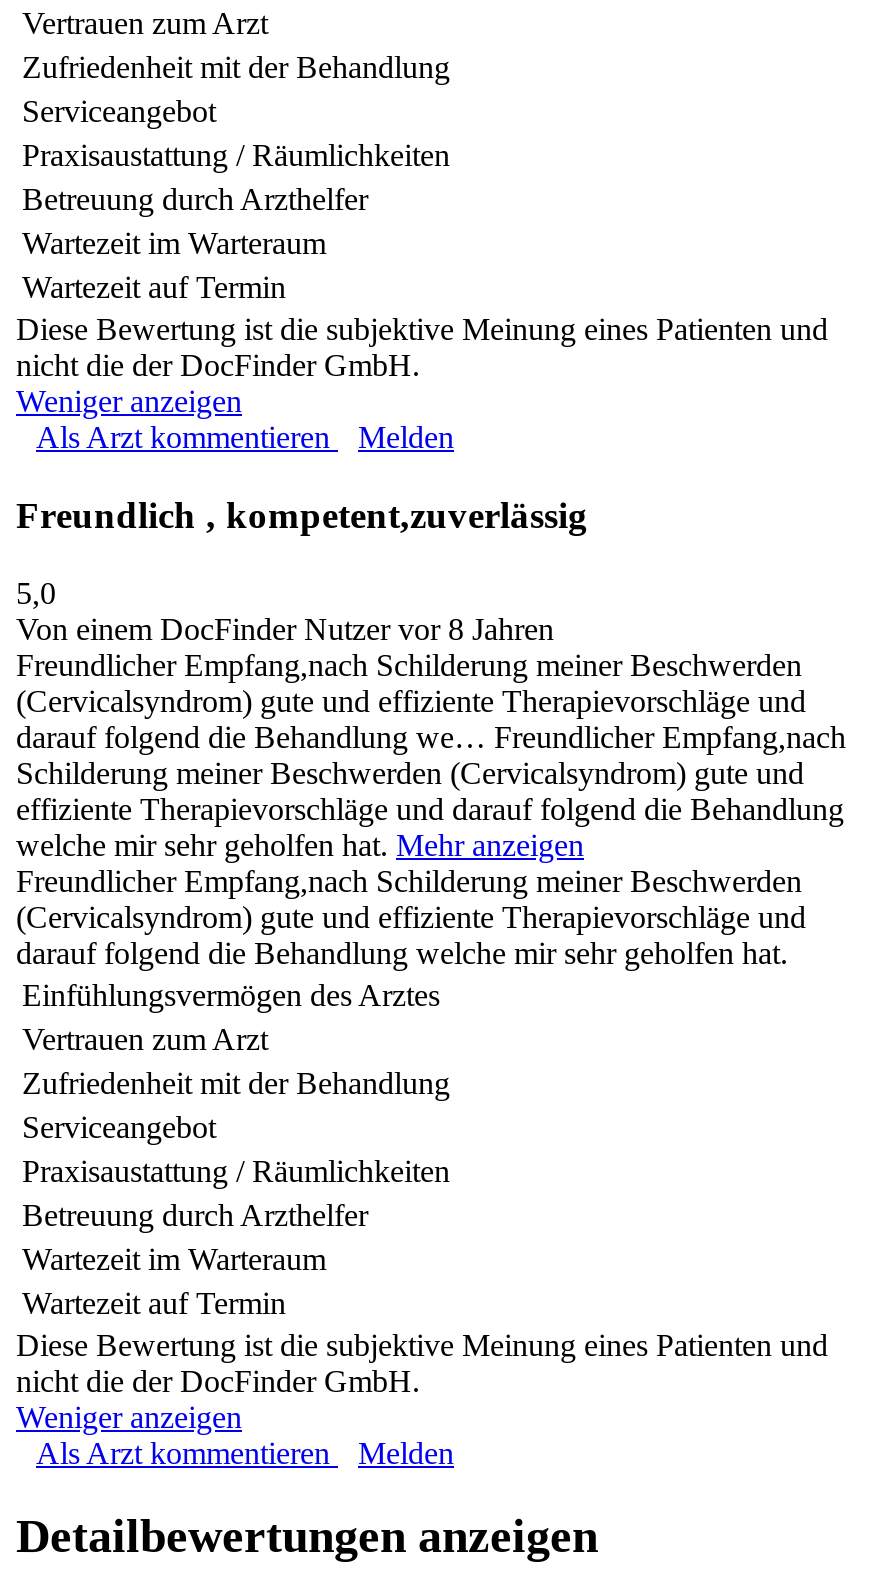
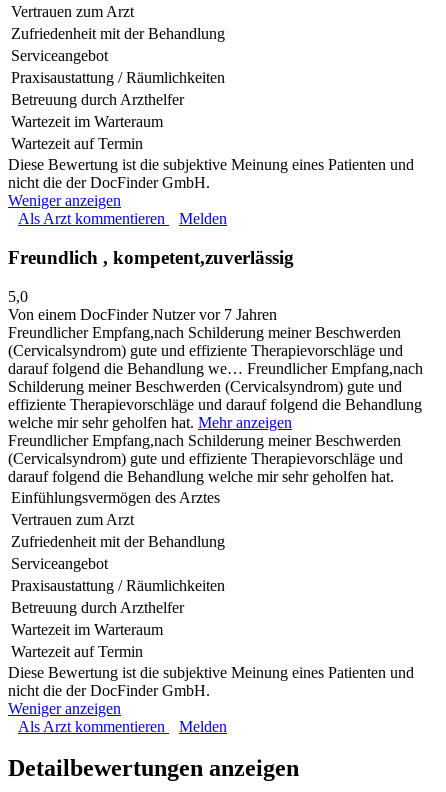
- Von einem DocFinder Nutzer vor 8 Jahren
+ Von einem DocFinder Nutzer vor 7 Jahren
